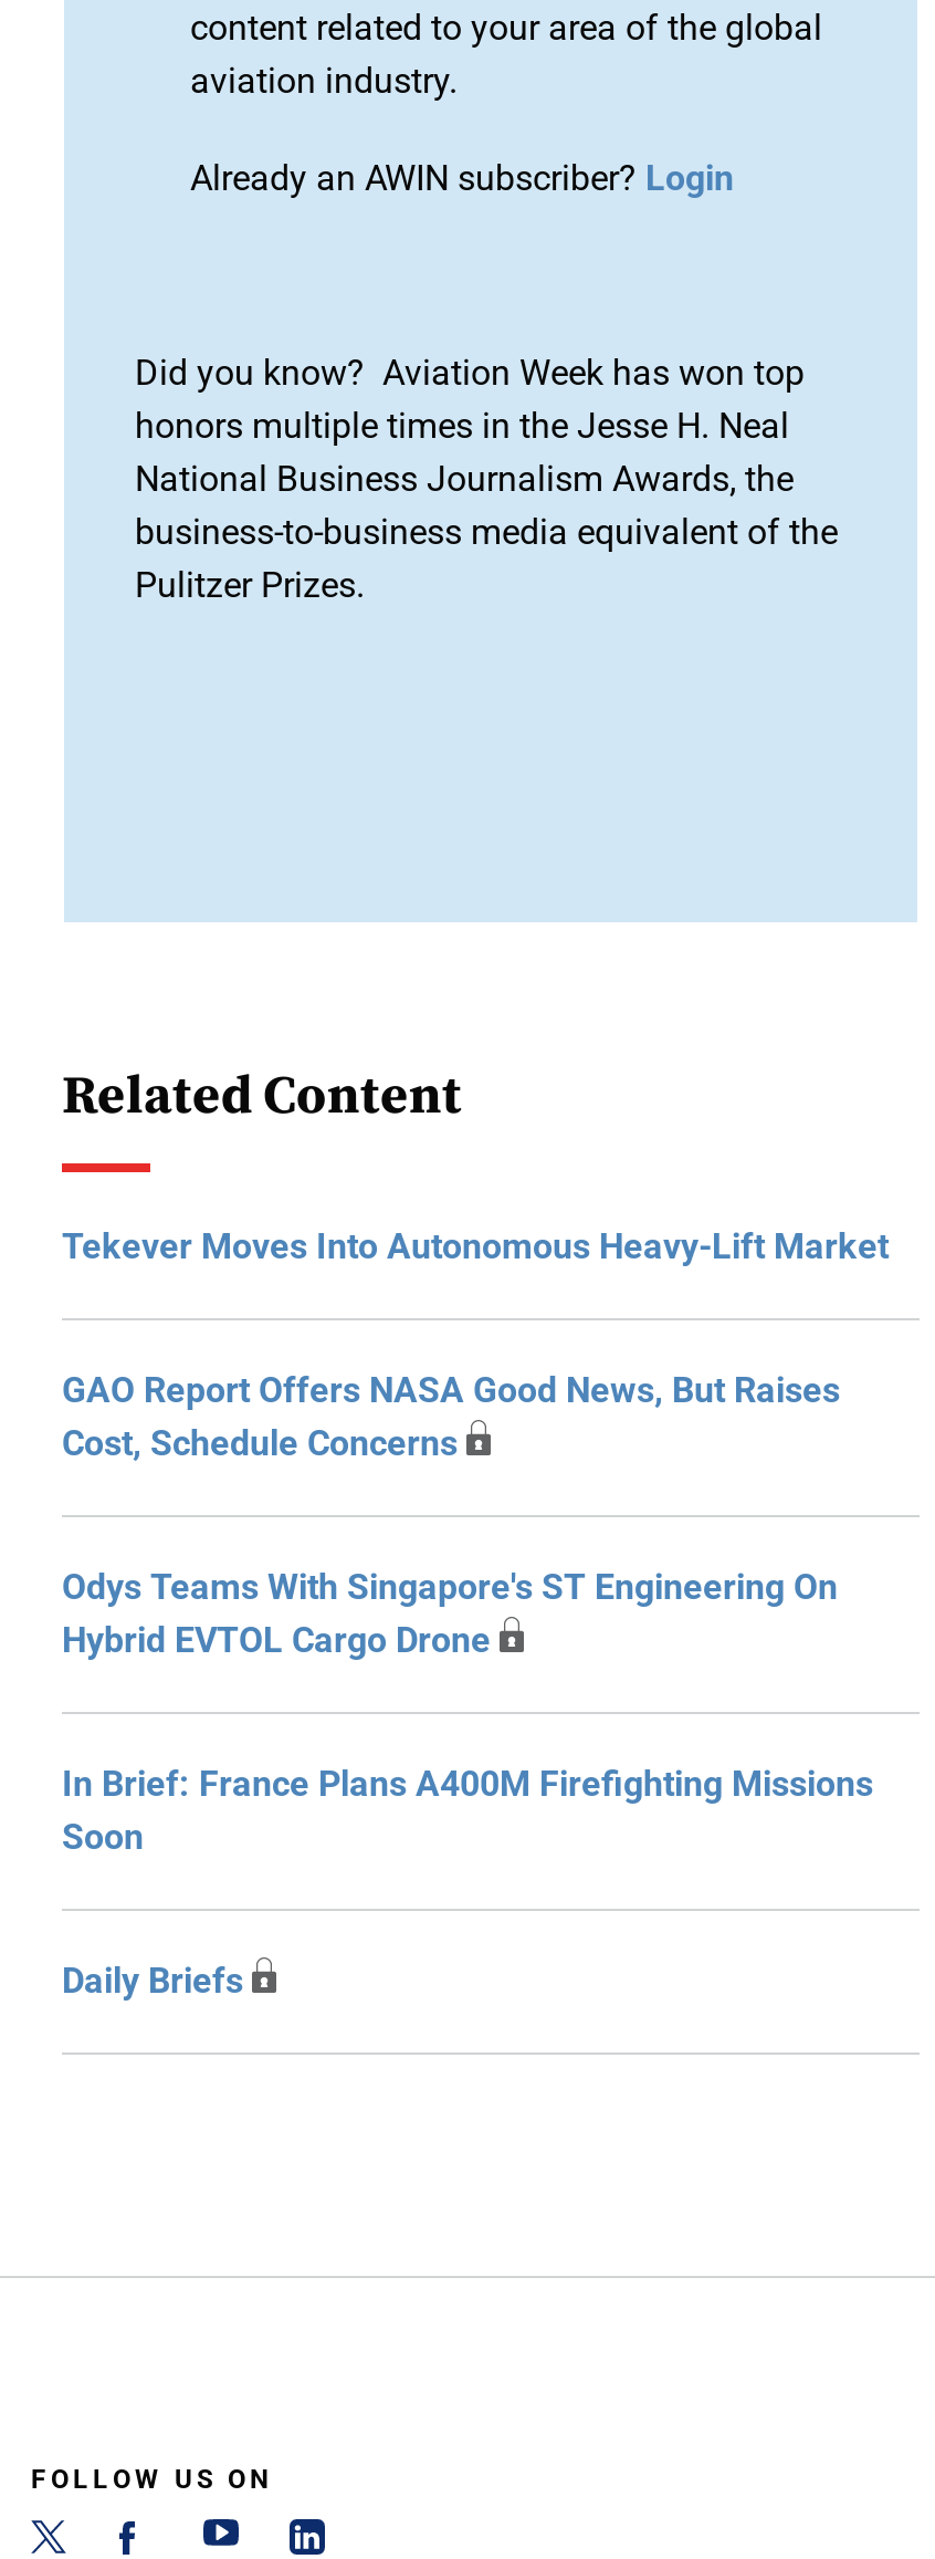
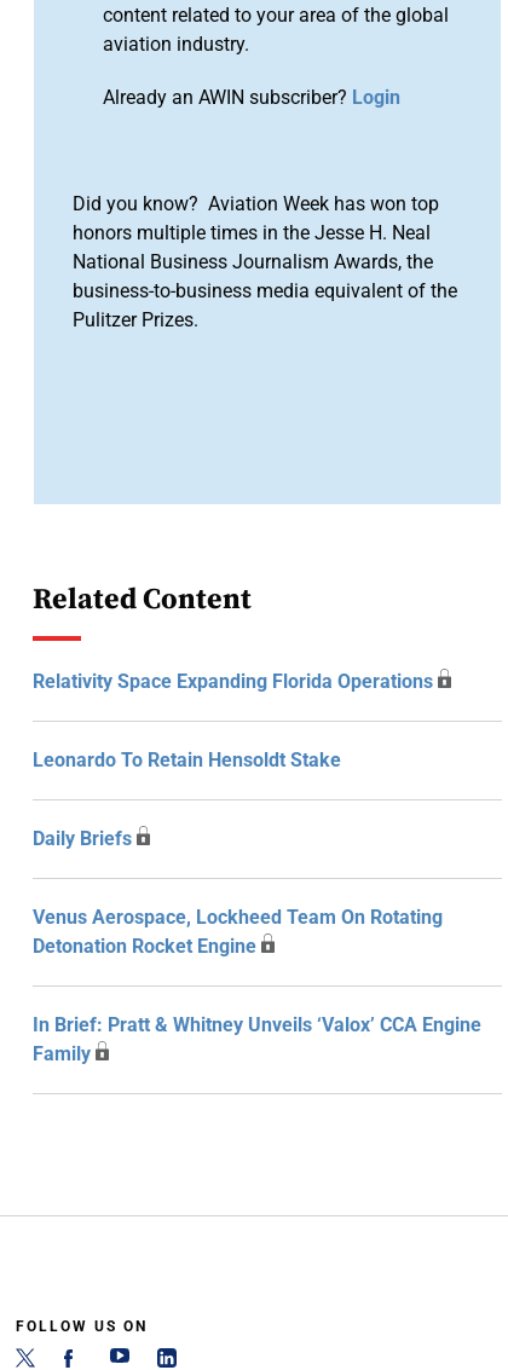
- Tekever Moves Into Autonomous Heavy-Lift Market
- GAO Report Offers NASA Good News, But Raises
- Cost, Schedule Concerns
- Odys Teams With Singapore's ST Engineering On
- Hybrid EVTOL Cargo Drone
- In Brief: France Plans A400M Firefighting Missions
- Soon
+ Relativity Space Expanding Florida Operations
+ Leonardo To Retain Hensoldt Stake

moved up: Daily Briefs

+ Venus Aerospace, Lockheed Team On Rotating
+ Detonation Rocket Engine
+ In Brief: Pratt & Whitney Unveils ‘Valox’ CCA Engine
+ Family
